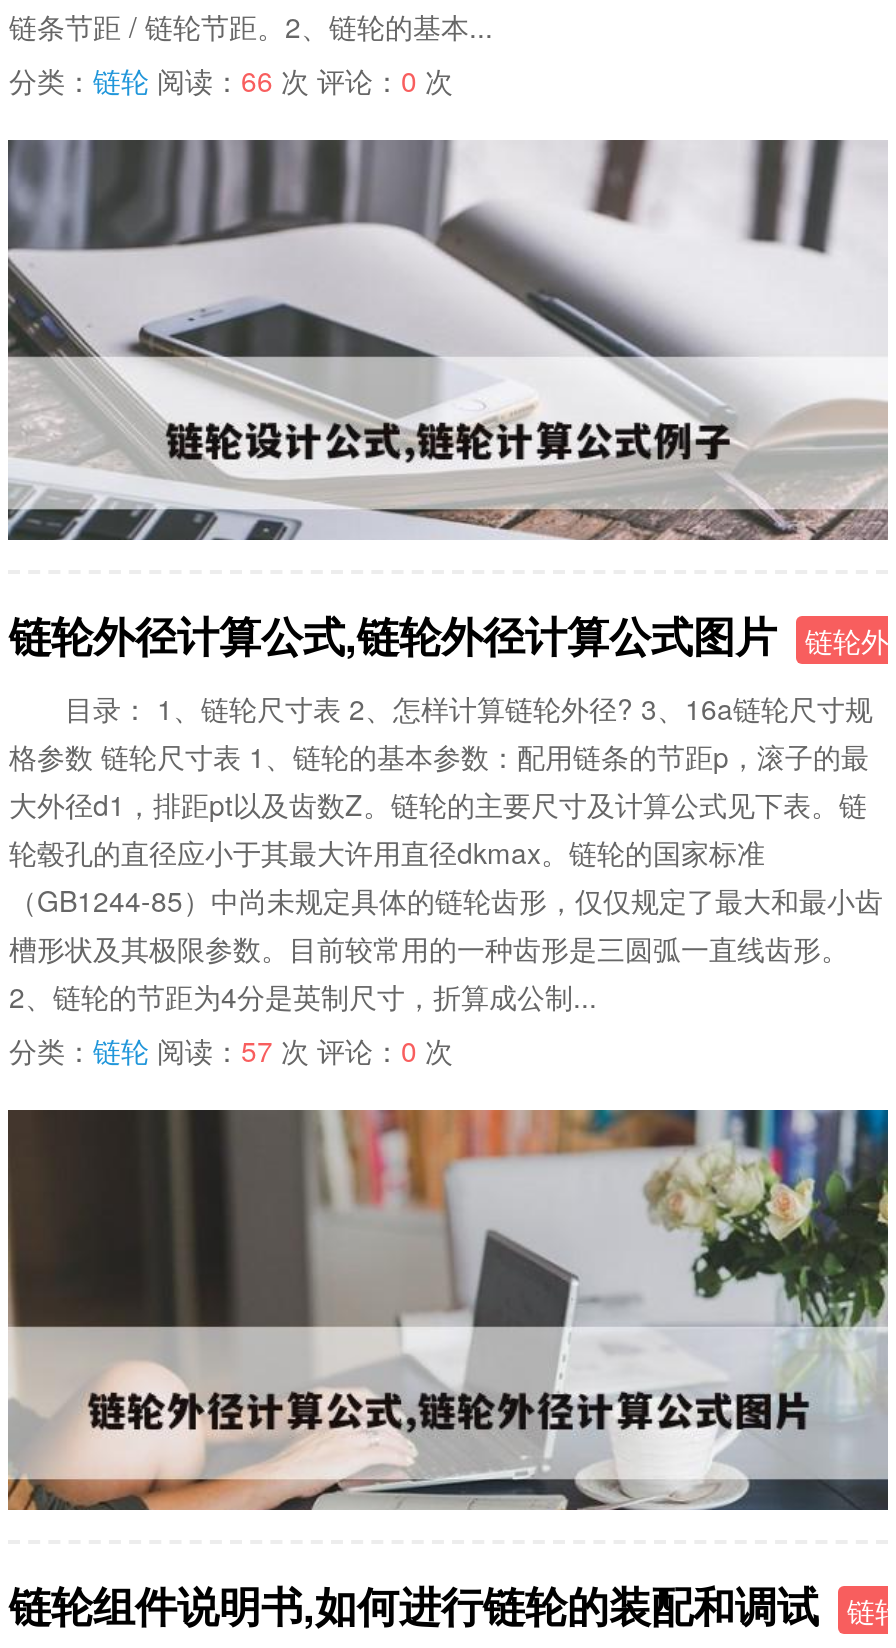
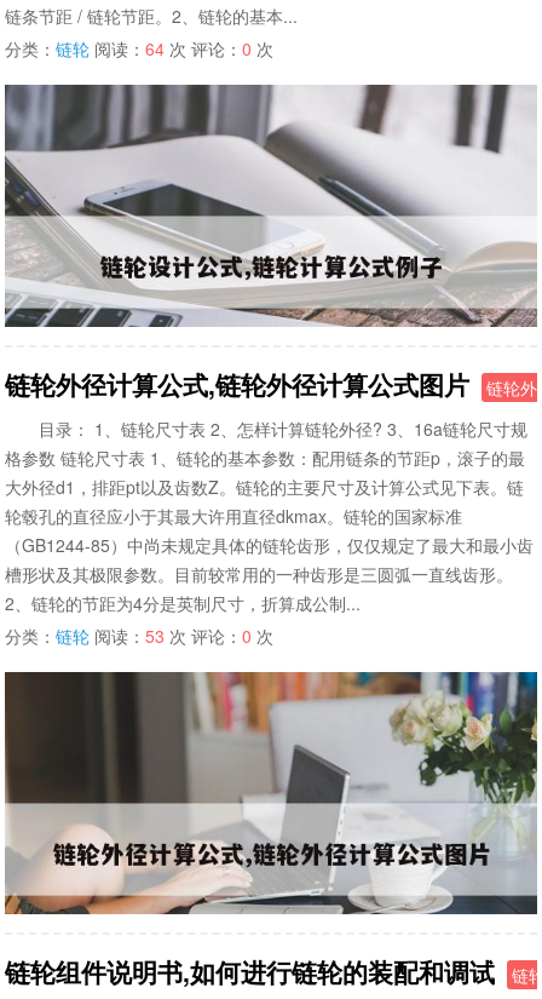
- 分类：链轮阅读：66次 评论：0次
+ 分类：链轮阅读：64次 评论：0次

- 分类：链轮阅读：57次 评论：0次
+ 分类：链轮阅读：53次 评论：0次
